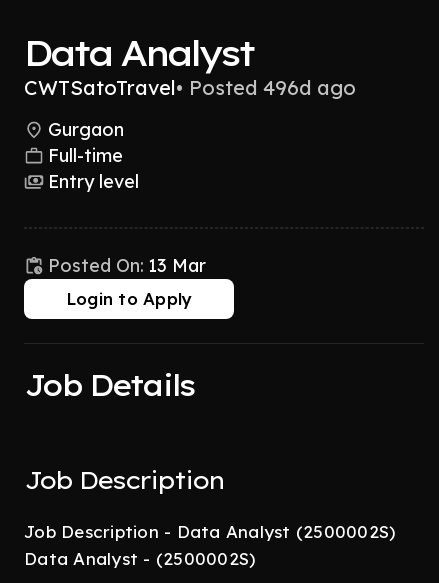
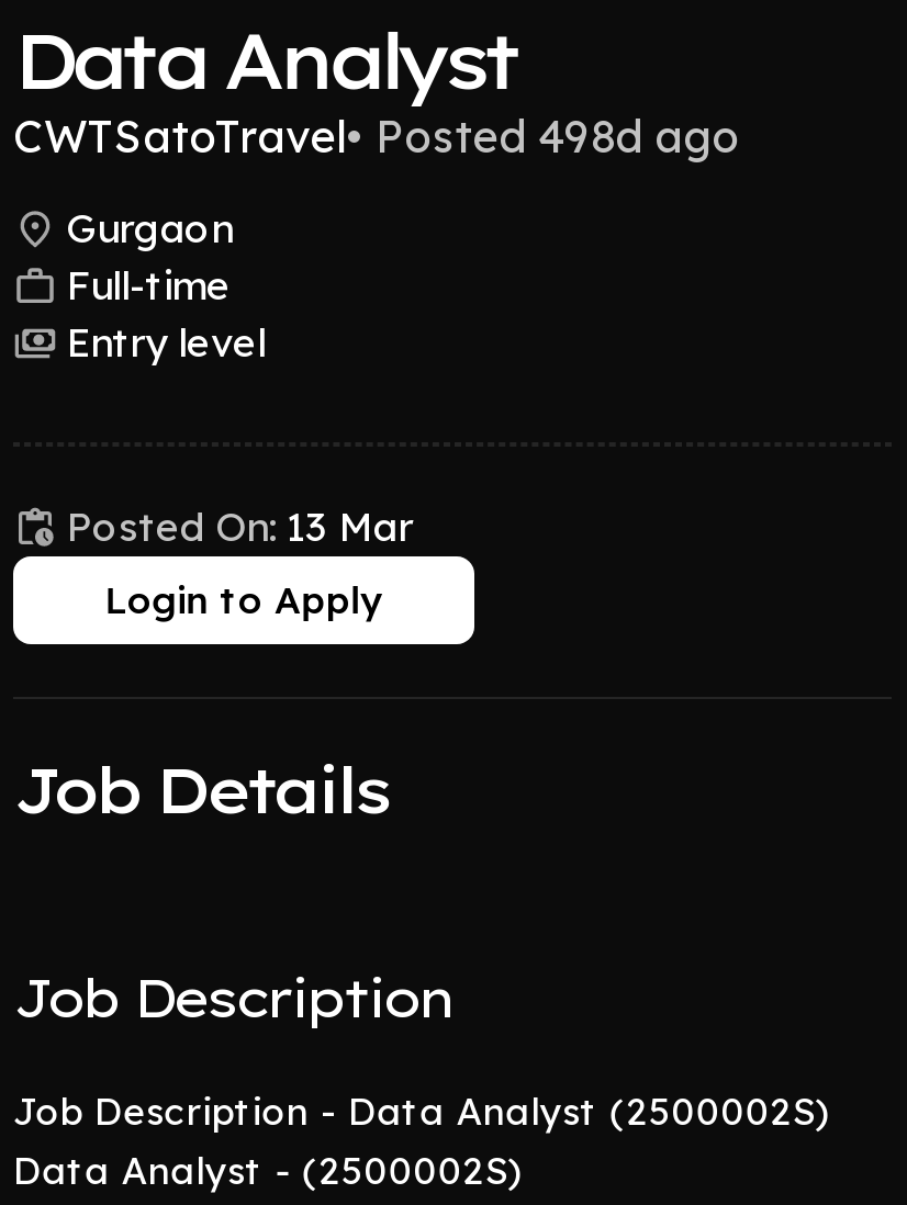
- CWTSatoTravel• Posted 496d ago
+ CWTSatoTravel• Posted 498d ago
